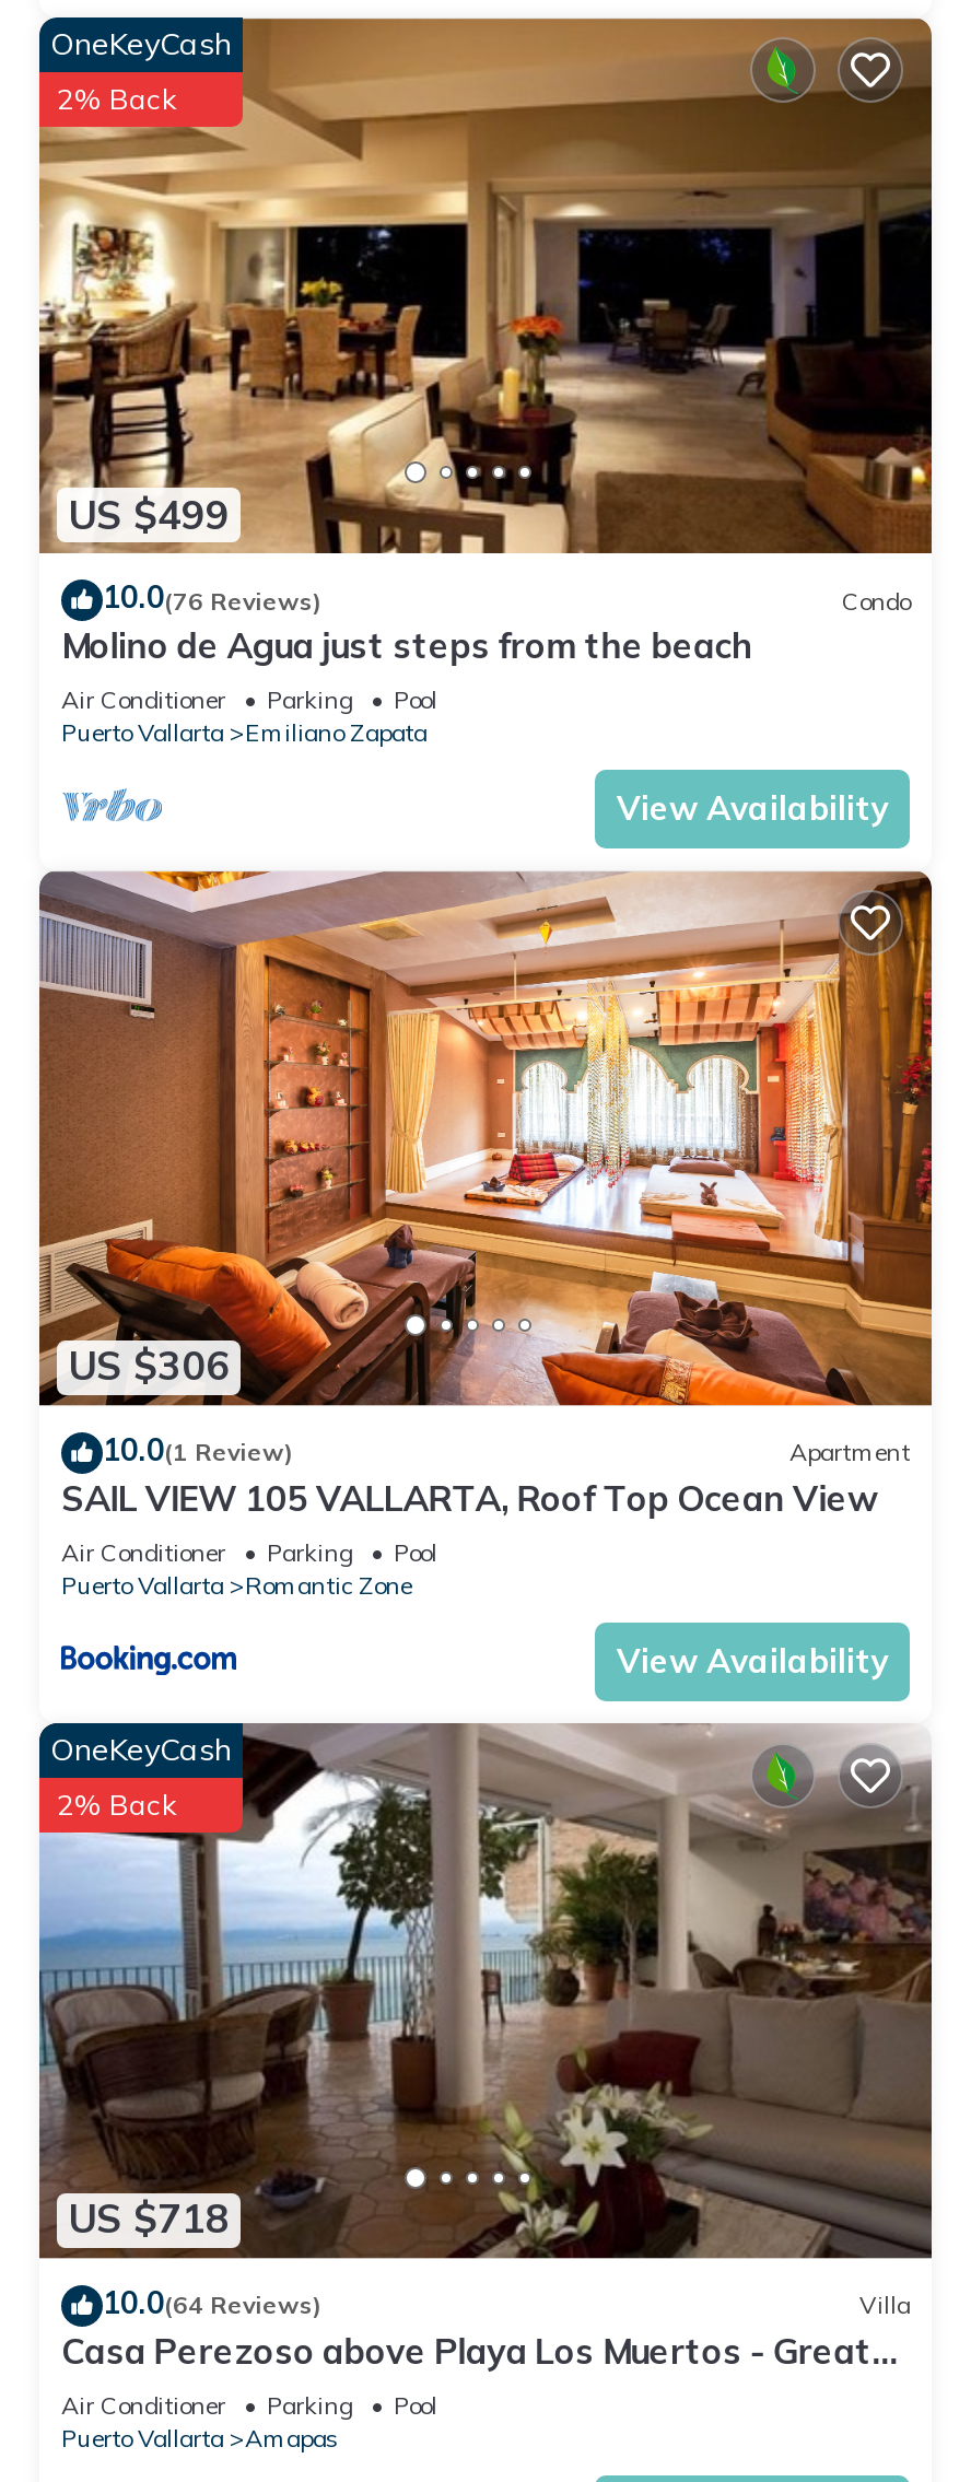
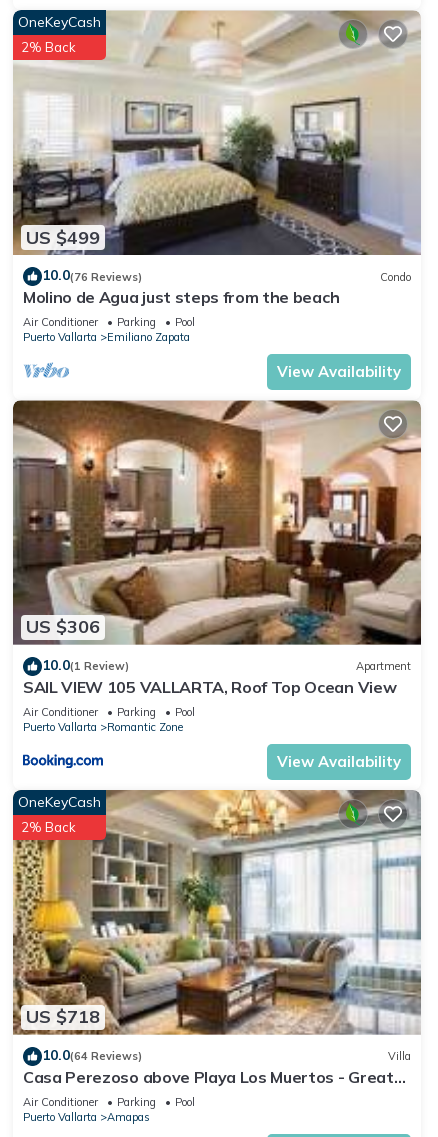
- [image]
+ [image]

- [image]
+ [image]

- [image]
+ [image]
